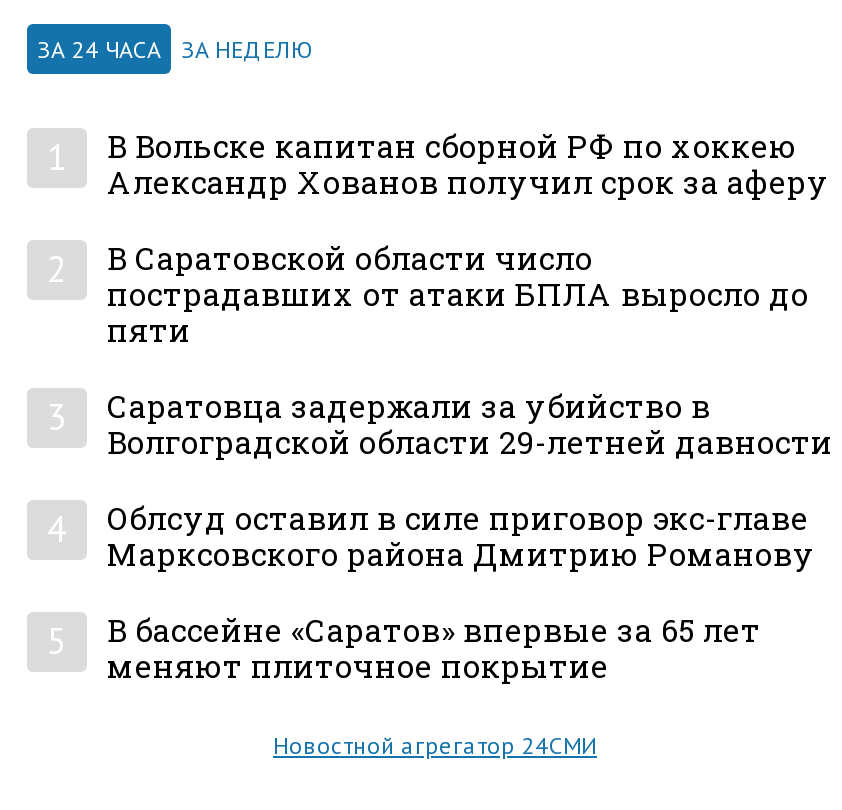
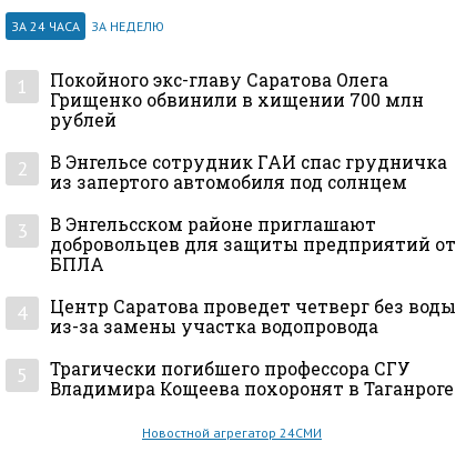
- В Вольске капитан сборной РФ по хоккею
- Александр Хованов получил срок за аферу
+ Покойного экс-главу Саратова Олега
+ Грищенко обвинили в хищении 700 млн
+ рублей

- В Саратовской области число
- пострадавших от атаки БПЛА выросло до
- пяти
+ В Энгельсе сотрудник ГАИ спас грудничка
+ из запертого автомобиля под солнцем

- Саратовца задержали за убийство в
- Волгоградской области 29-летней давности
+ В Энгельсском районе приглашают
+ добровольцев для защиты предприятий от
+ БПЛА

- Облсуд оставил в силе приговор экс-главе
- Марксовского района Дмитрию Романову
+ Центр Саратова проведет четверг без воды
+ из-за замены участка водопровода

- В бассейне «Саратов» впервые за 65 лет
- меняют плиточное покрытие
+ Трагически погибшего профессора СГУ
+ Владимира Кощеева похоронят в Таганроге
